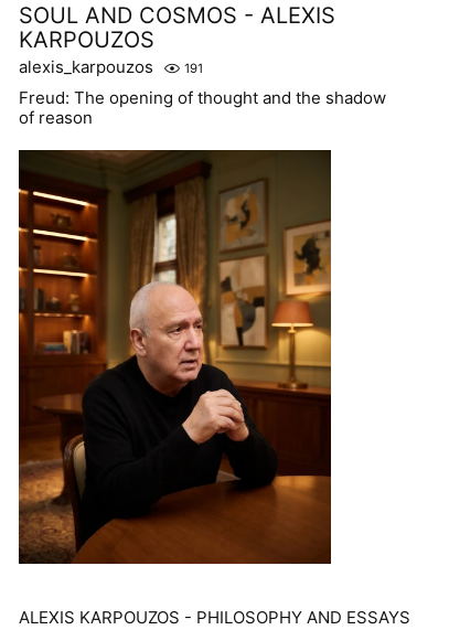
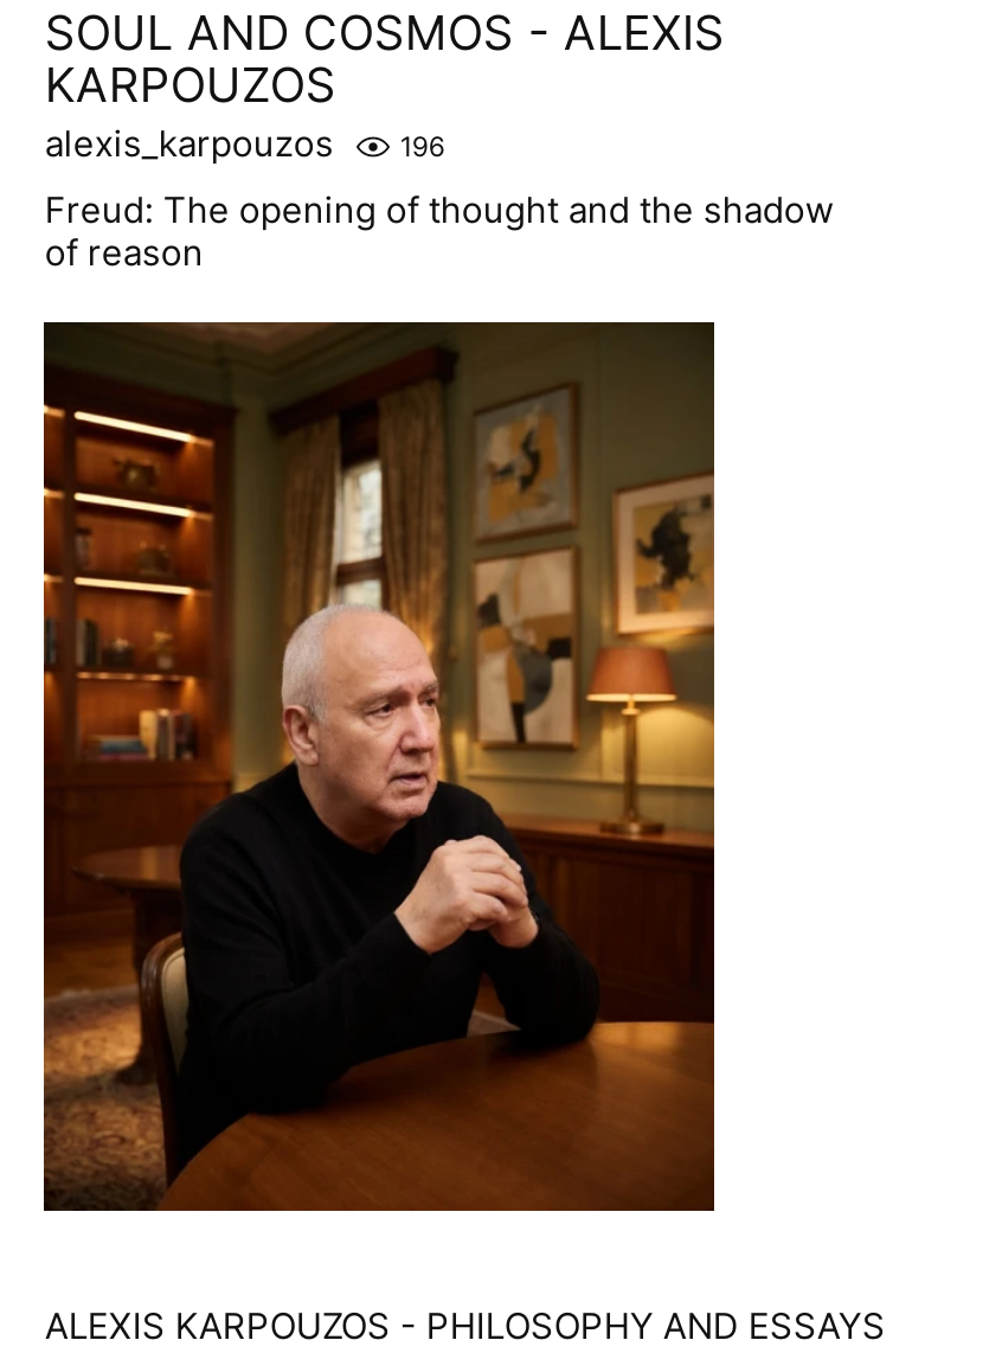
- alexis_karpouzos 191
+ alexis_karpouzos 196
